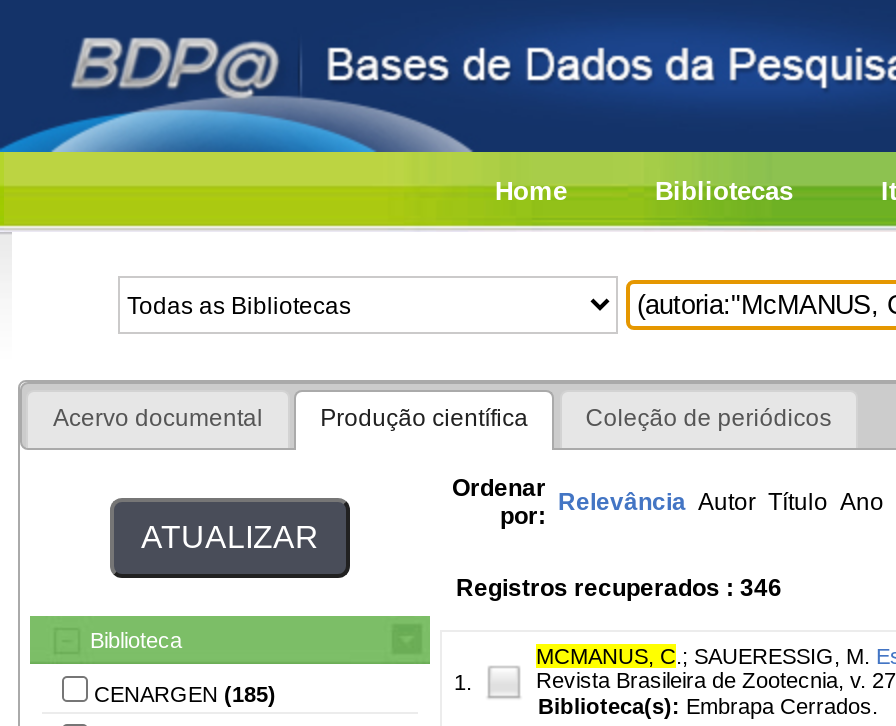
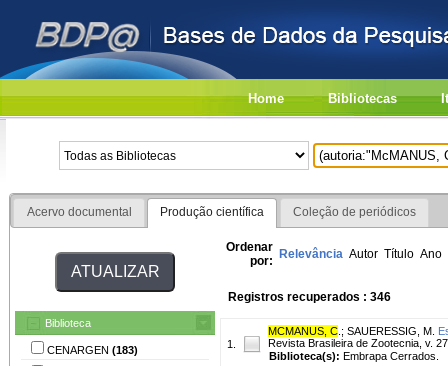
- CENARGEN (185)
+ CENARGEN (183)
